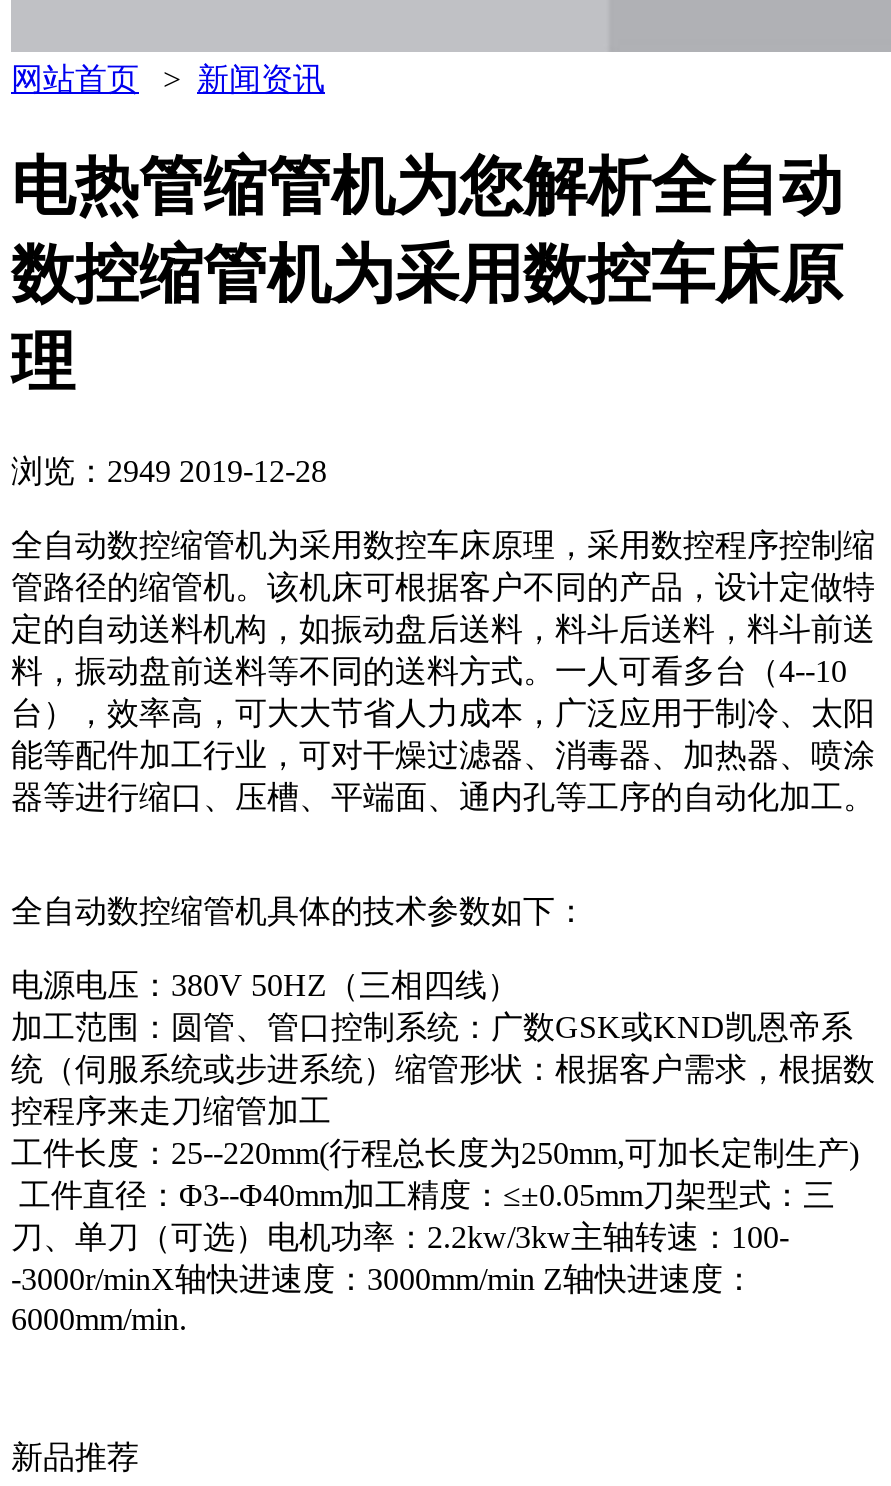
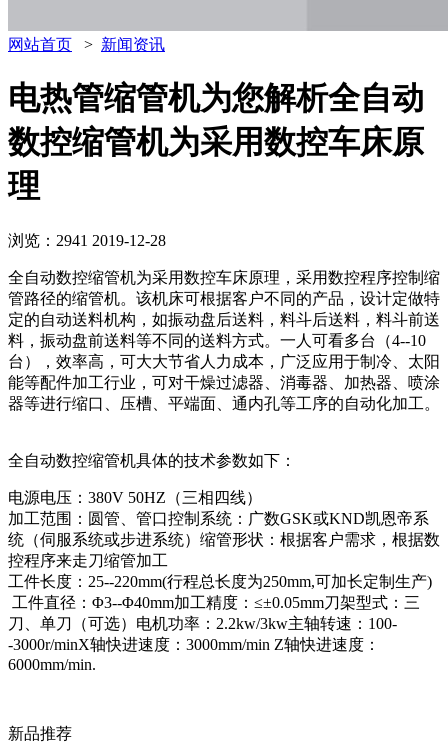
- 浏览：2949 2019-12-28
+ 浏览：2941 2019-12-28
